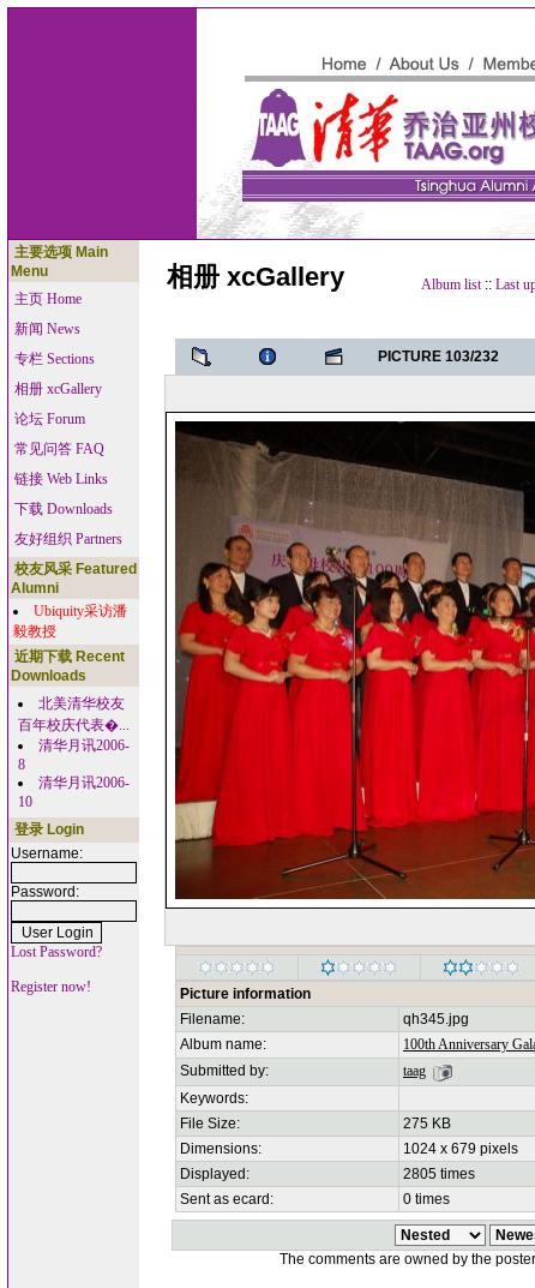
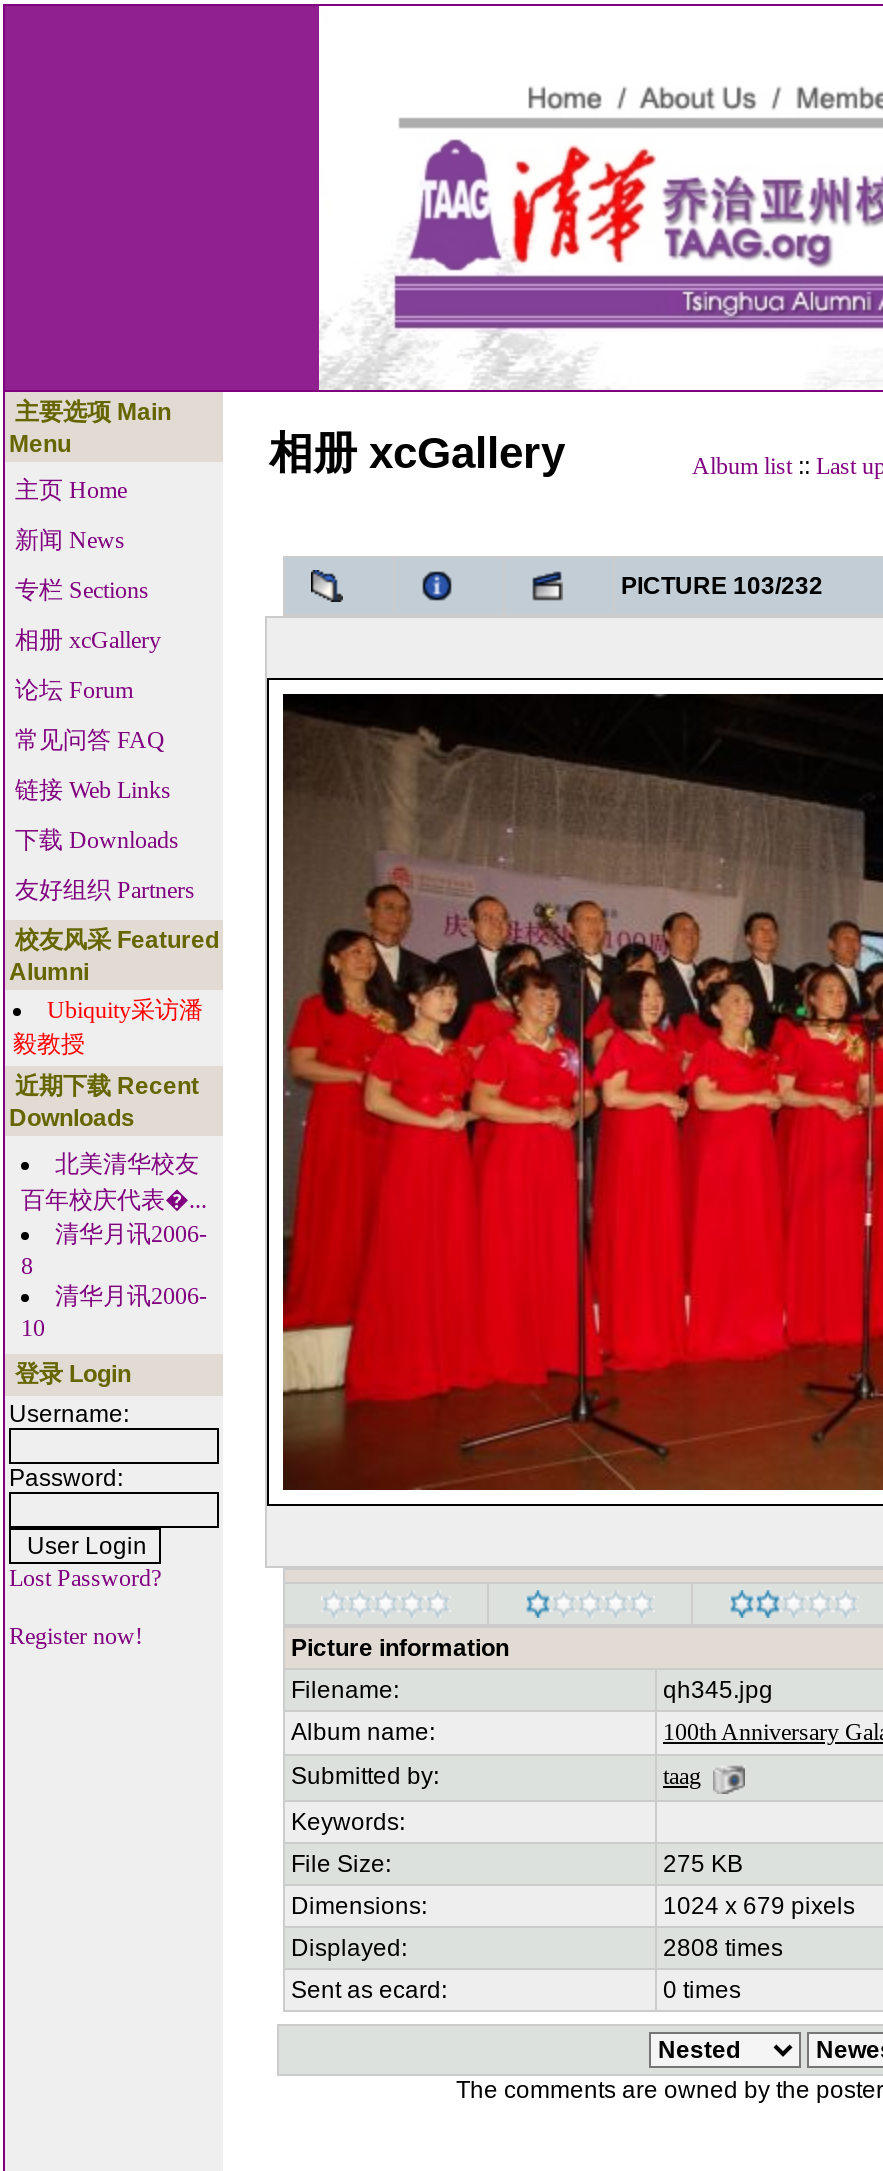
- 2805 times
+ 2808 times
